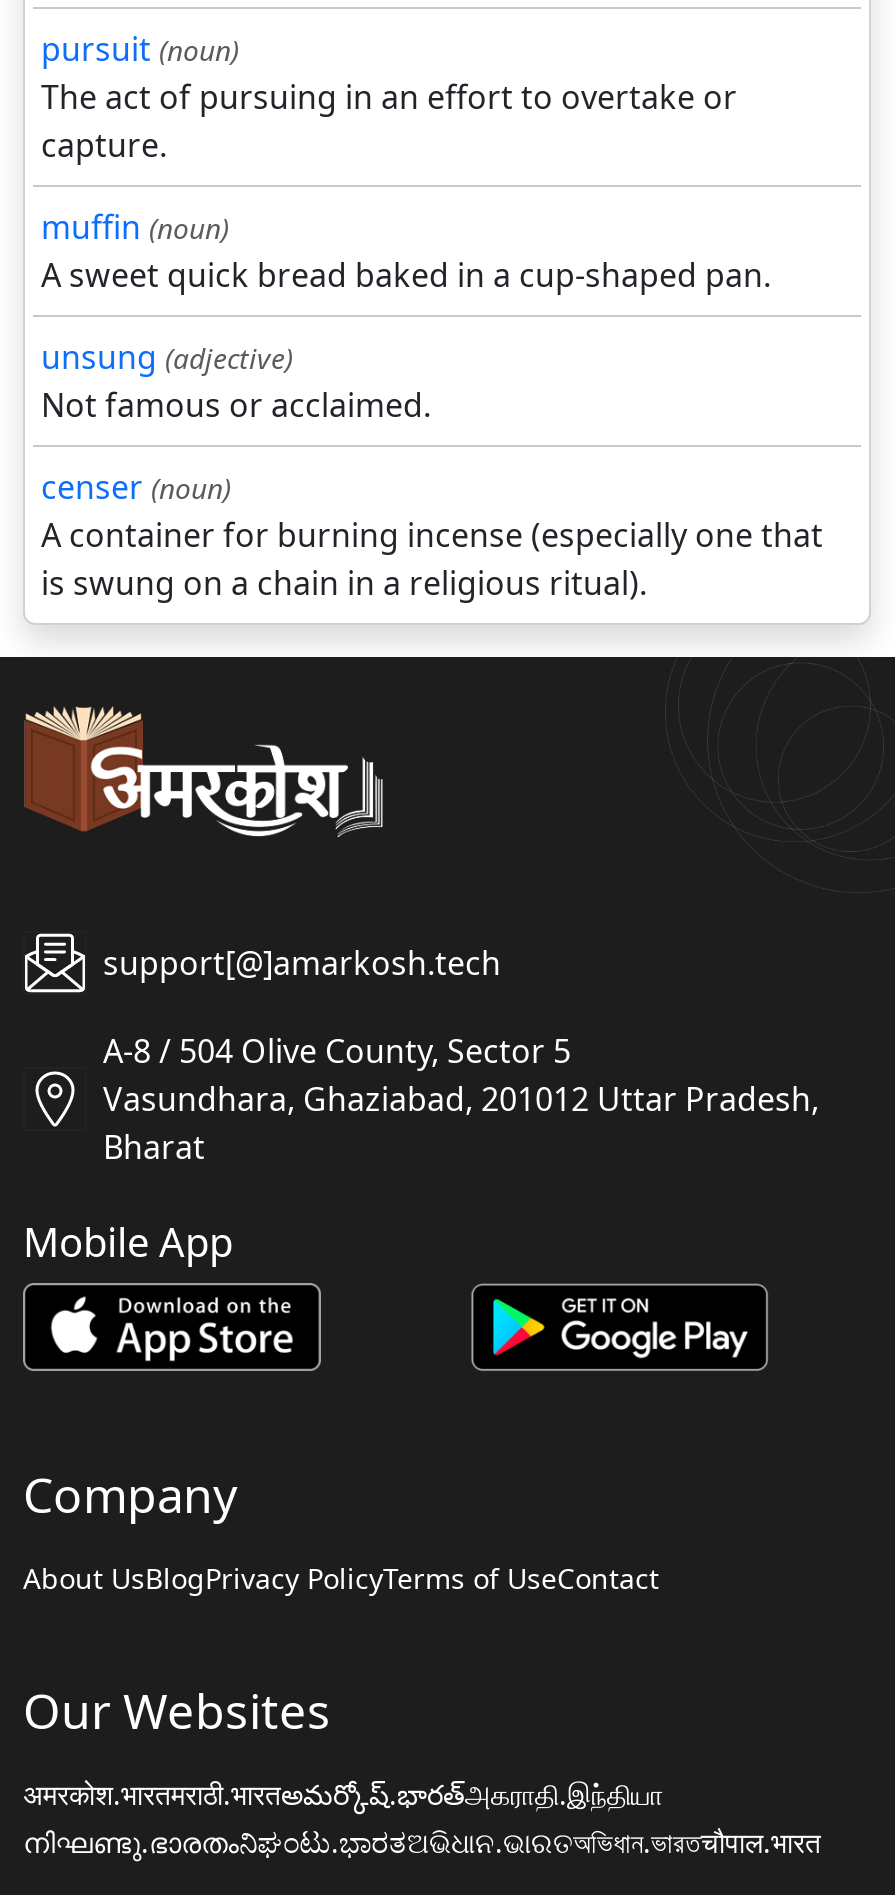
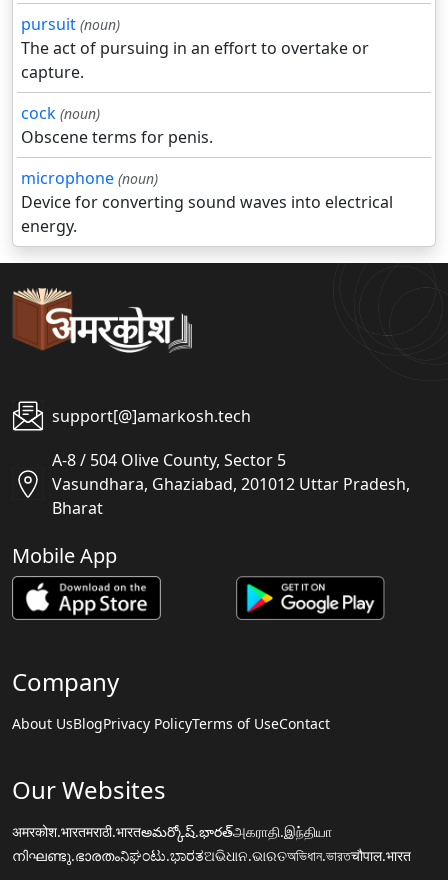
- muffin (noun)
- A sweet quick bread baked in a cup-shaped pan.
- unsung (adjective)
- Not famous or acclaimed.
- censer (noun)
- A container for burning incense (especially one that
- is swung on a chain in a religious ritual).
+ cock (noun)
+ Obscene terms for penis.
+ microphone (noun)
+ Device for converting sound waves into electrical
+ energy.
